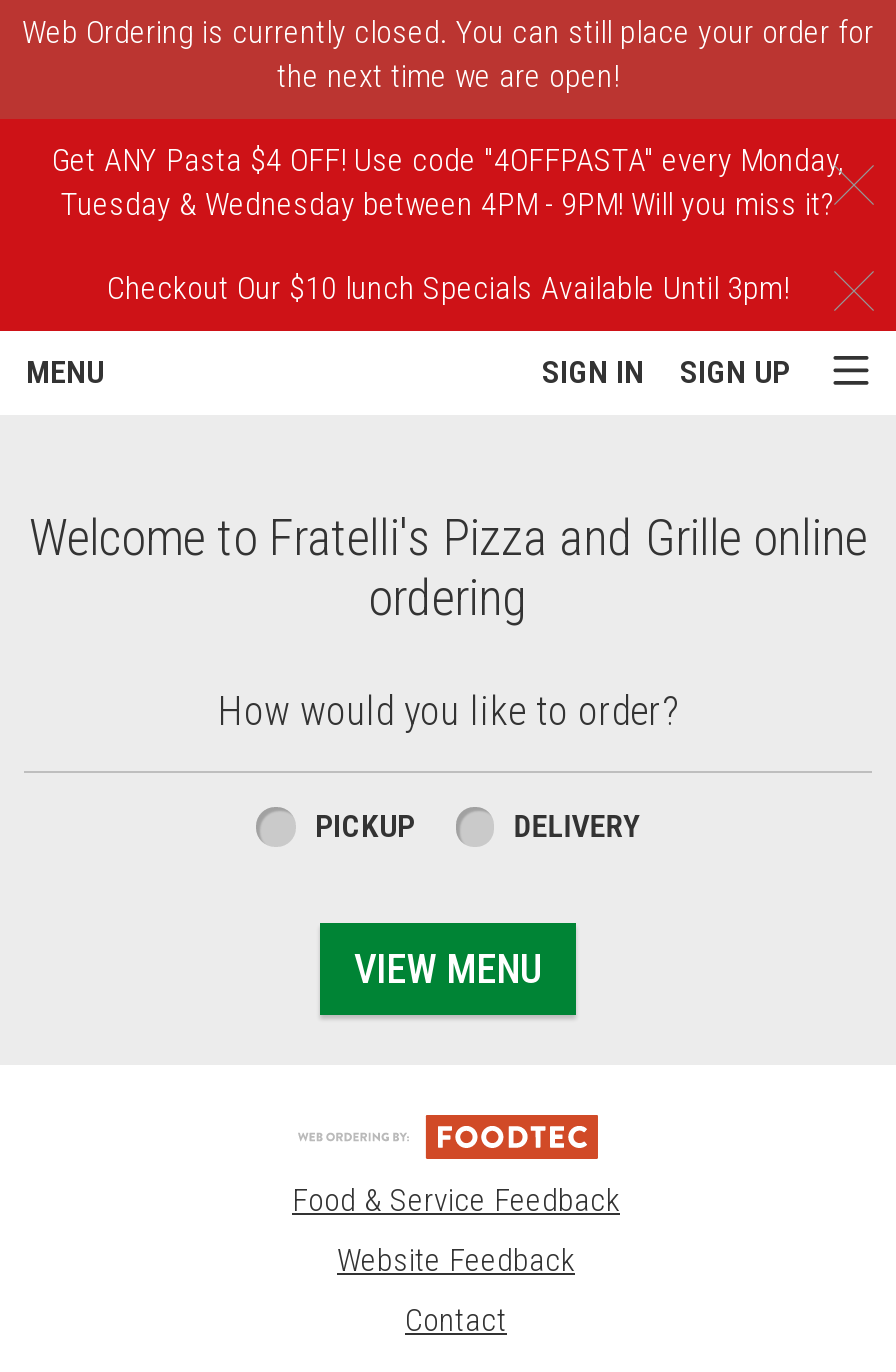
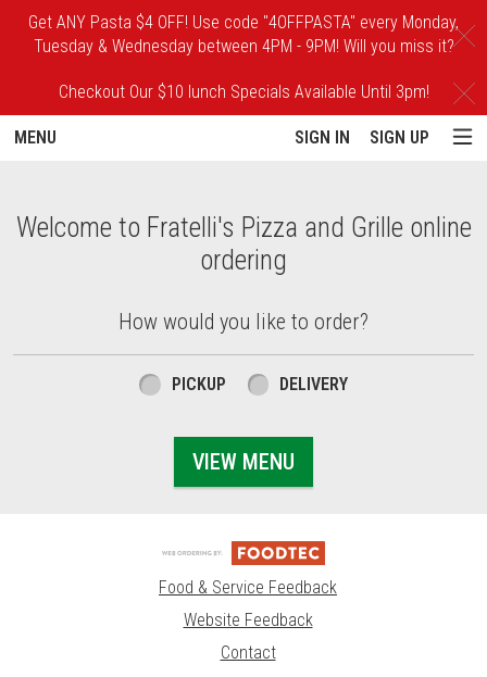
- Web Ordering is currently closed. You can still place your order for
- the next time we are open!
